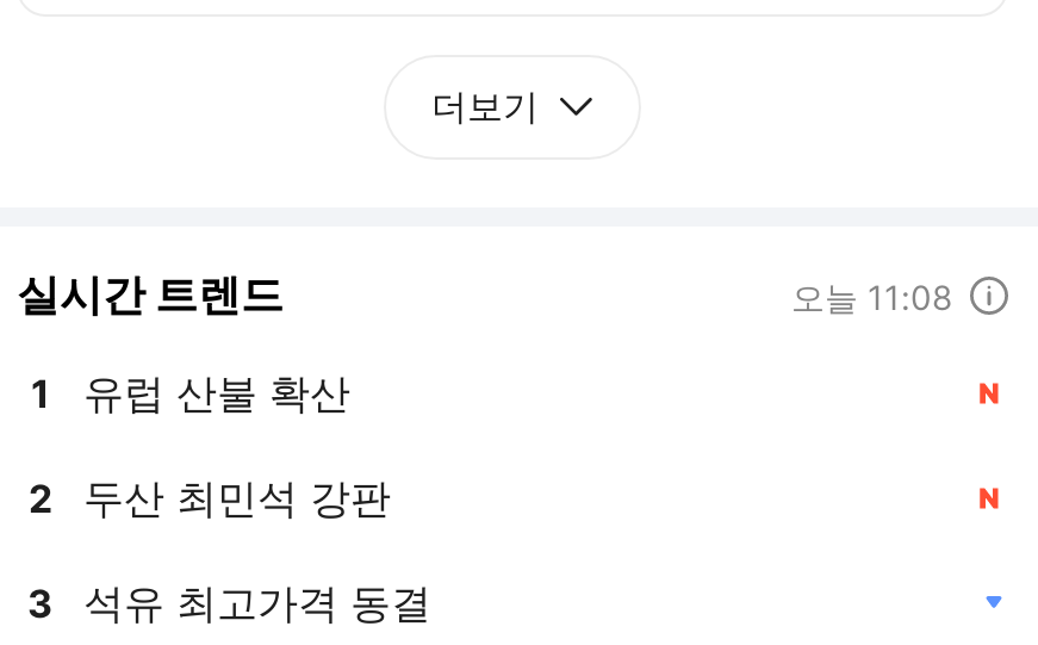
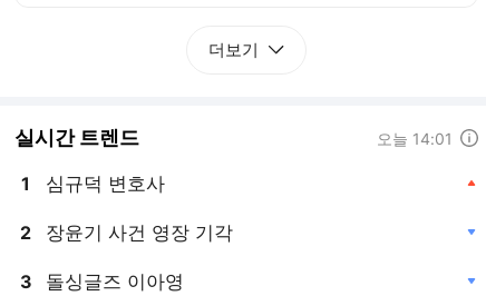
- 오늘 11:08
+ 오늘 14:01

- 유럽 산불 확산
+ 심규덕 변호사

- 두산 최민석 강판
+ 장윤기 사건 영장 기각

- 석유 최고가격 동결
+ 돌싱글즈 이아영
